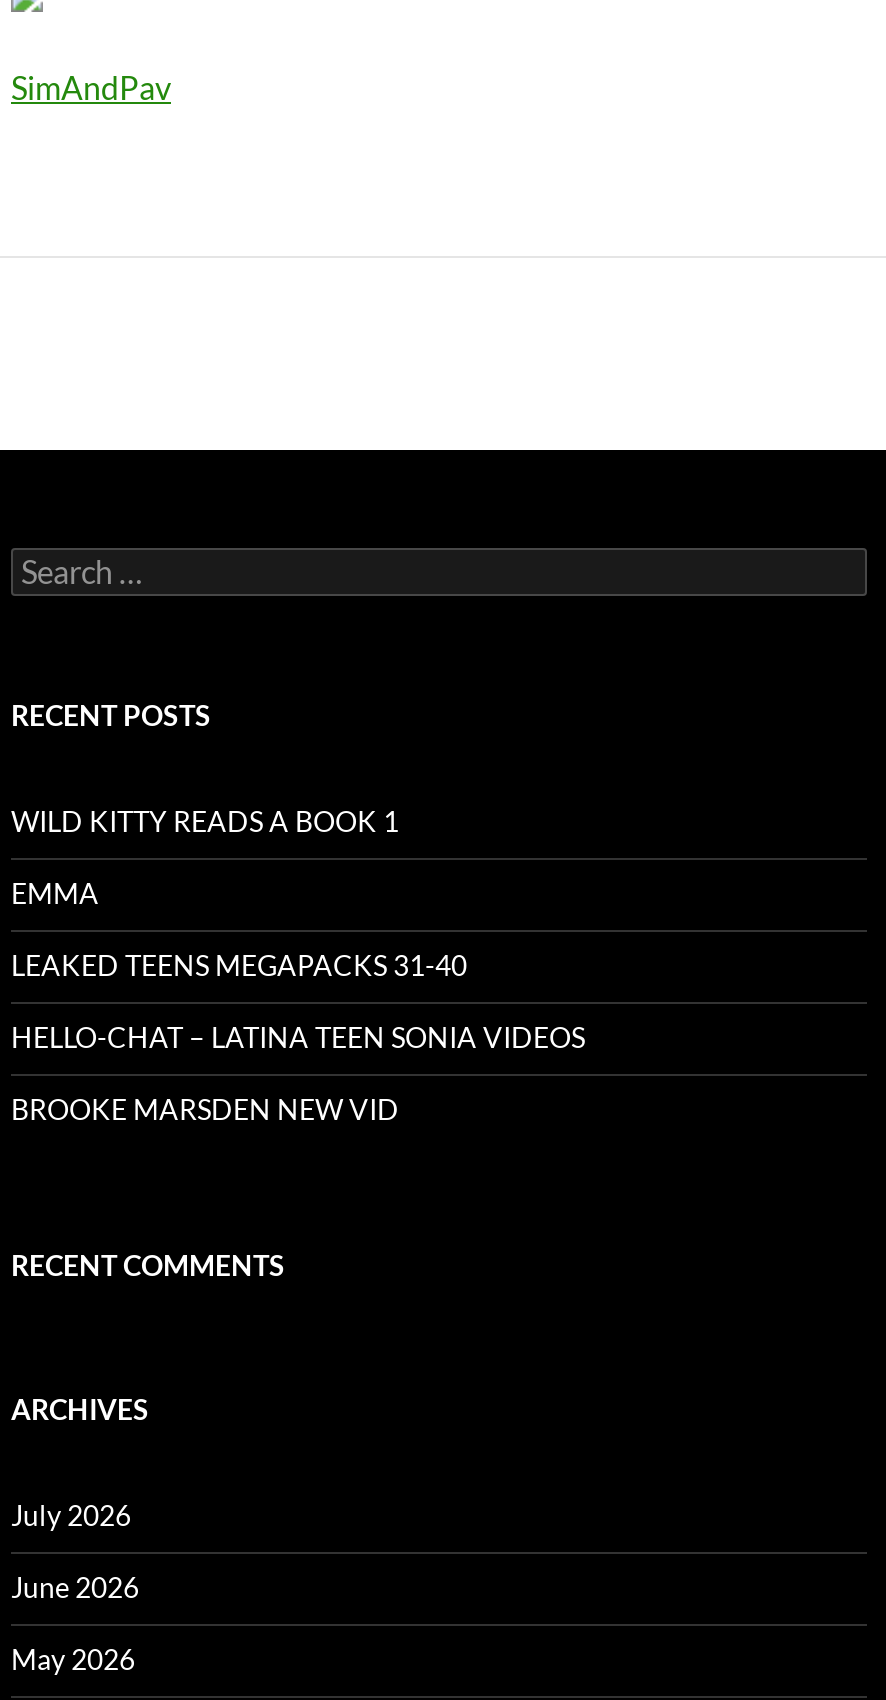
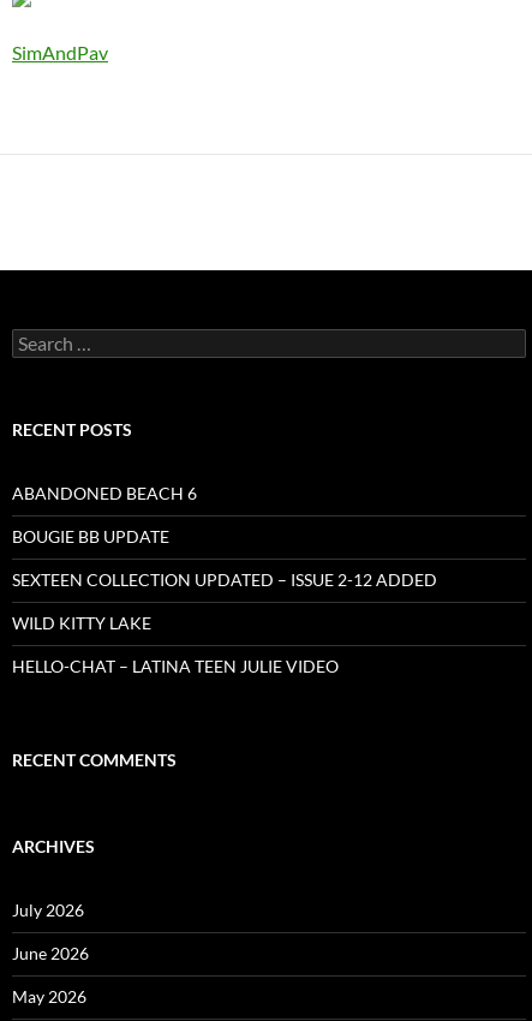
- WILD KITTY READS A BOOK 1
+ ABANDONED BEACH 6

- EMMA
+ BOUGIE BB UPDATE

- LEAKED TEENS MEGAPACKS 31-40
+ SEXTEEN COLLECTION UPDATED – ISSUE 2-12 ADDED

- HELLO-CHAT – LATINA TEEN SONIA VIDEOS
+ WILD KITTY LAKE

- BROOKE MARSDEN NEW VID
+ HELLO-CHAT – LATINA TEEN JULIE VIDEO
